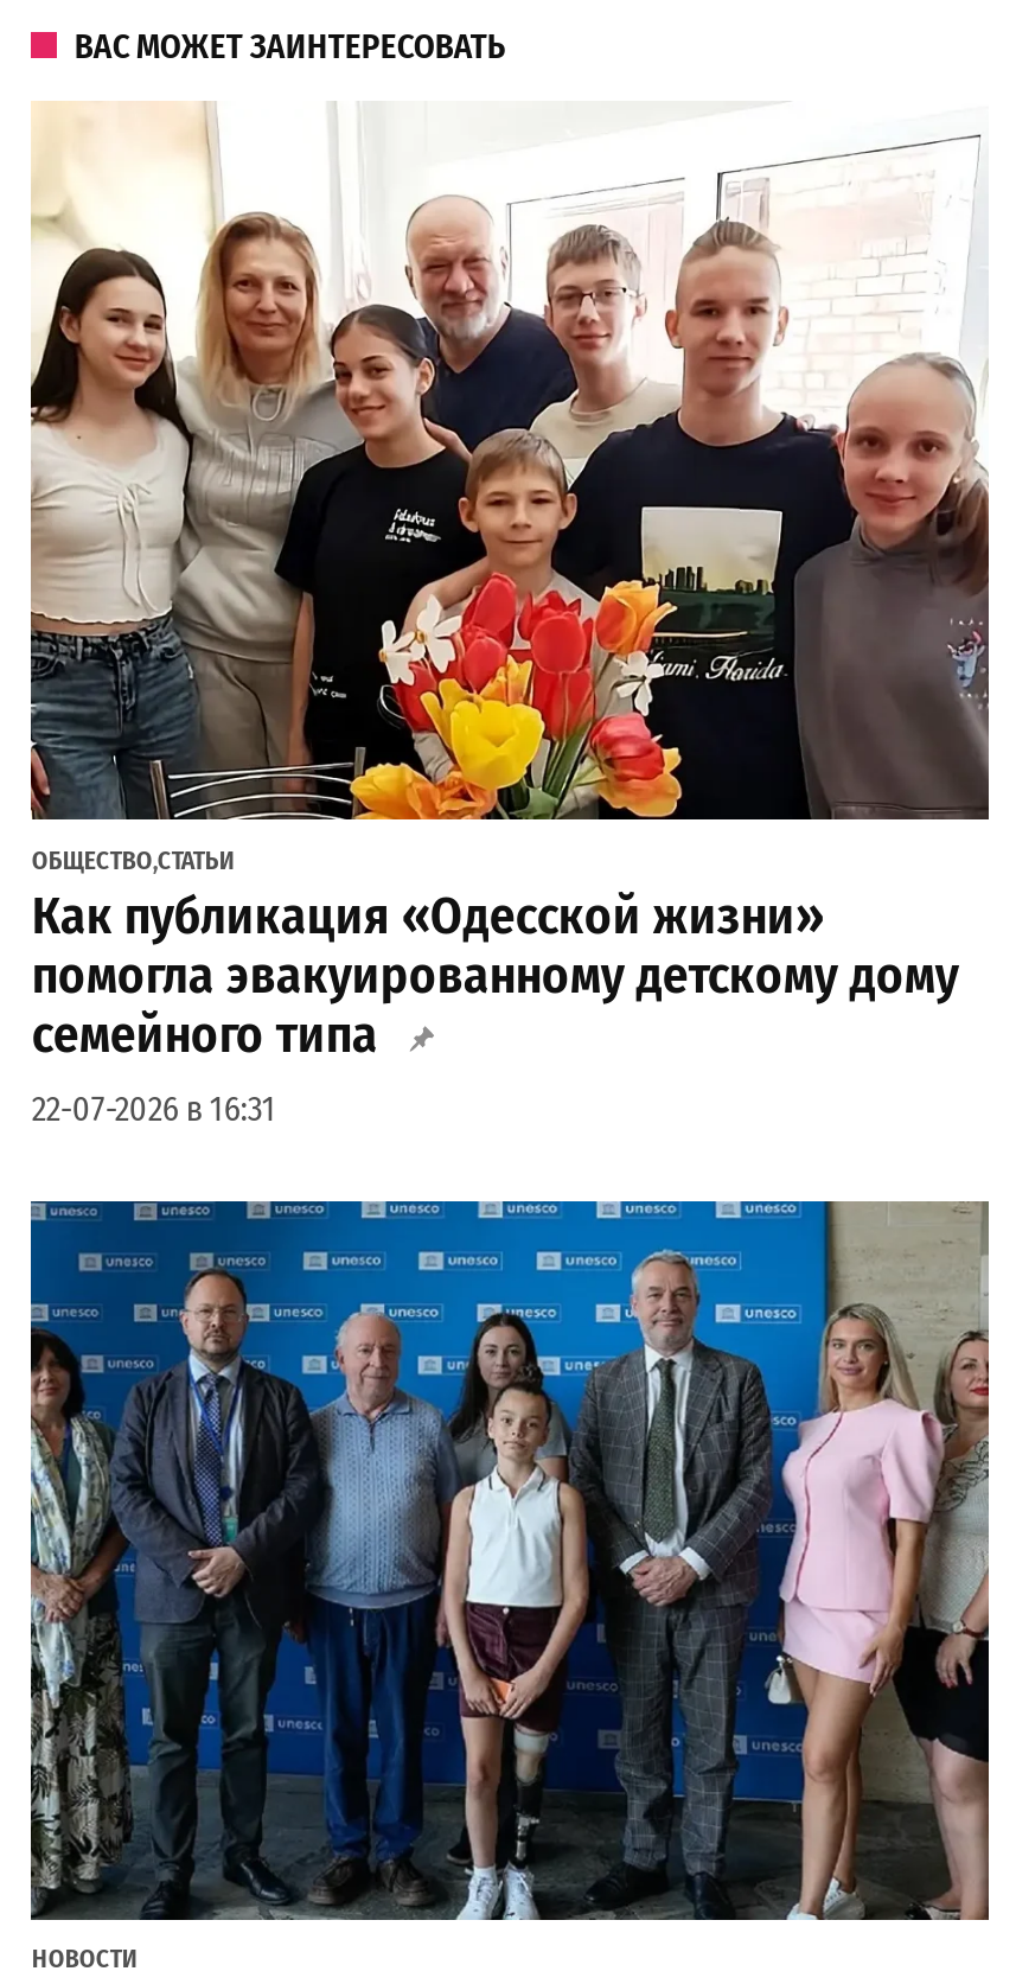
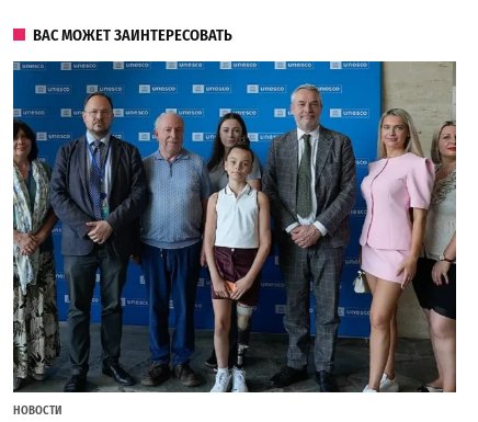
- [image]
- ОБЩЕСТВО СТАТЬИ
- Как публикация «Одесской жизни»
- помогла эвакуированному детскому дому
- семейного типа
- 22-07-2026 в 16:31
